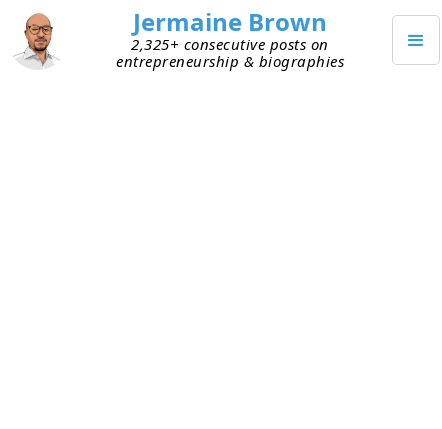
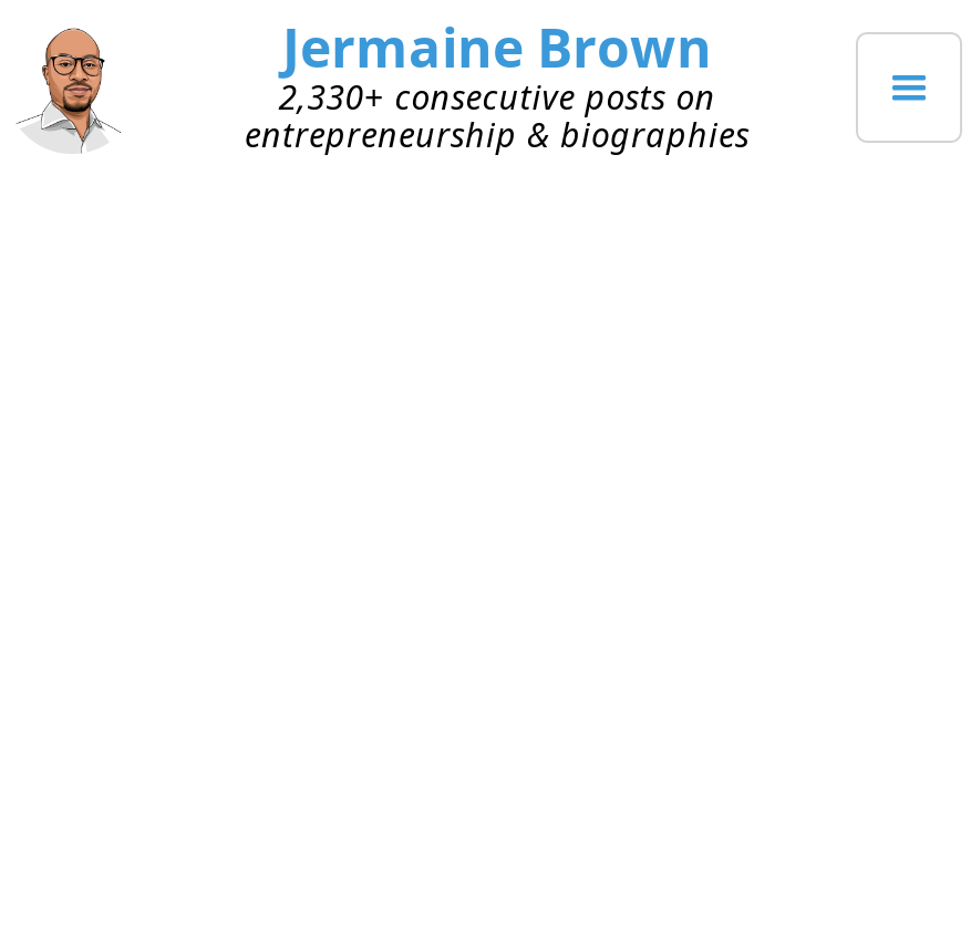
- 2,325+ consecutive posts on
+ 2,330+ consecutive posts on
